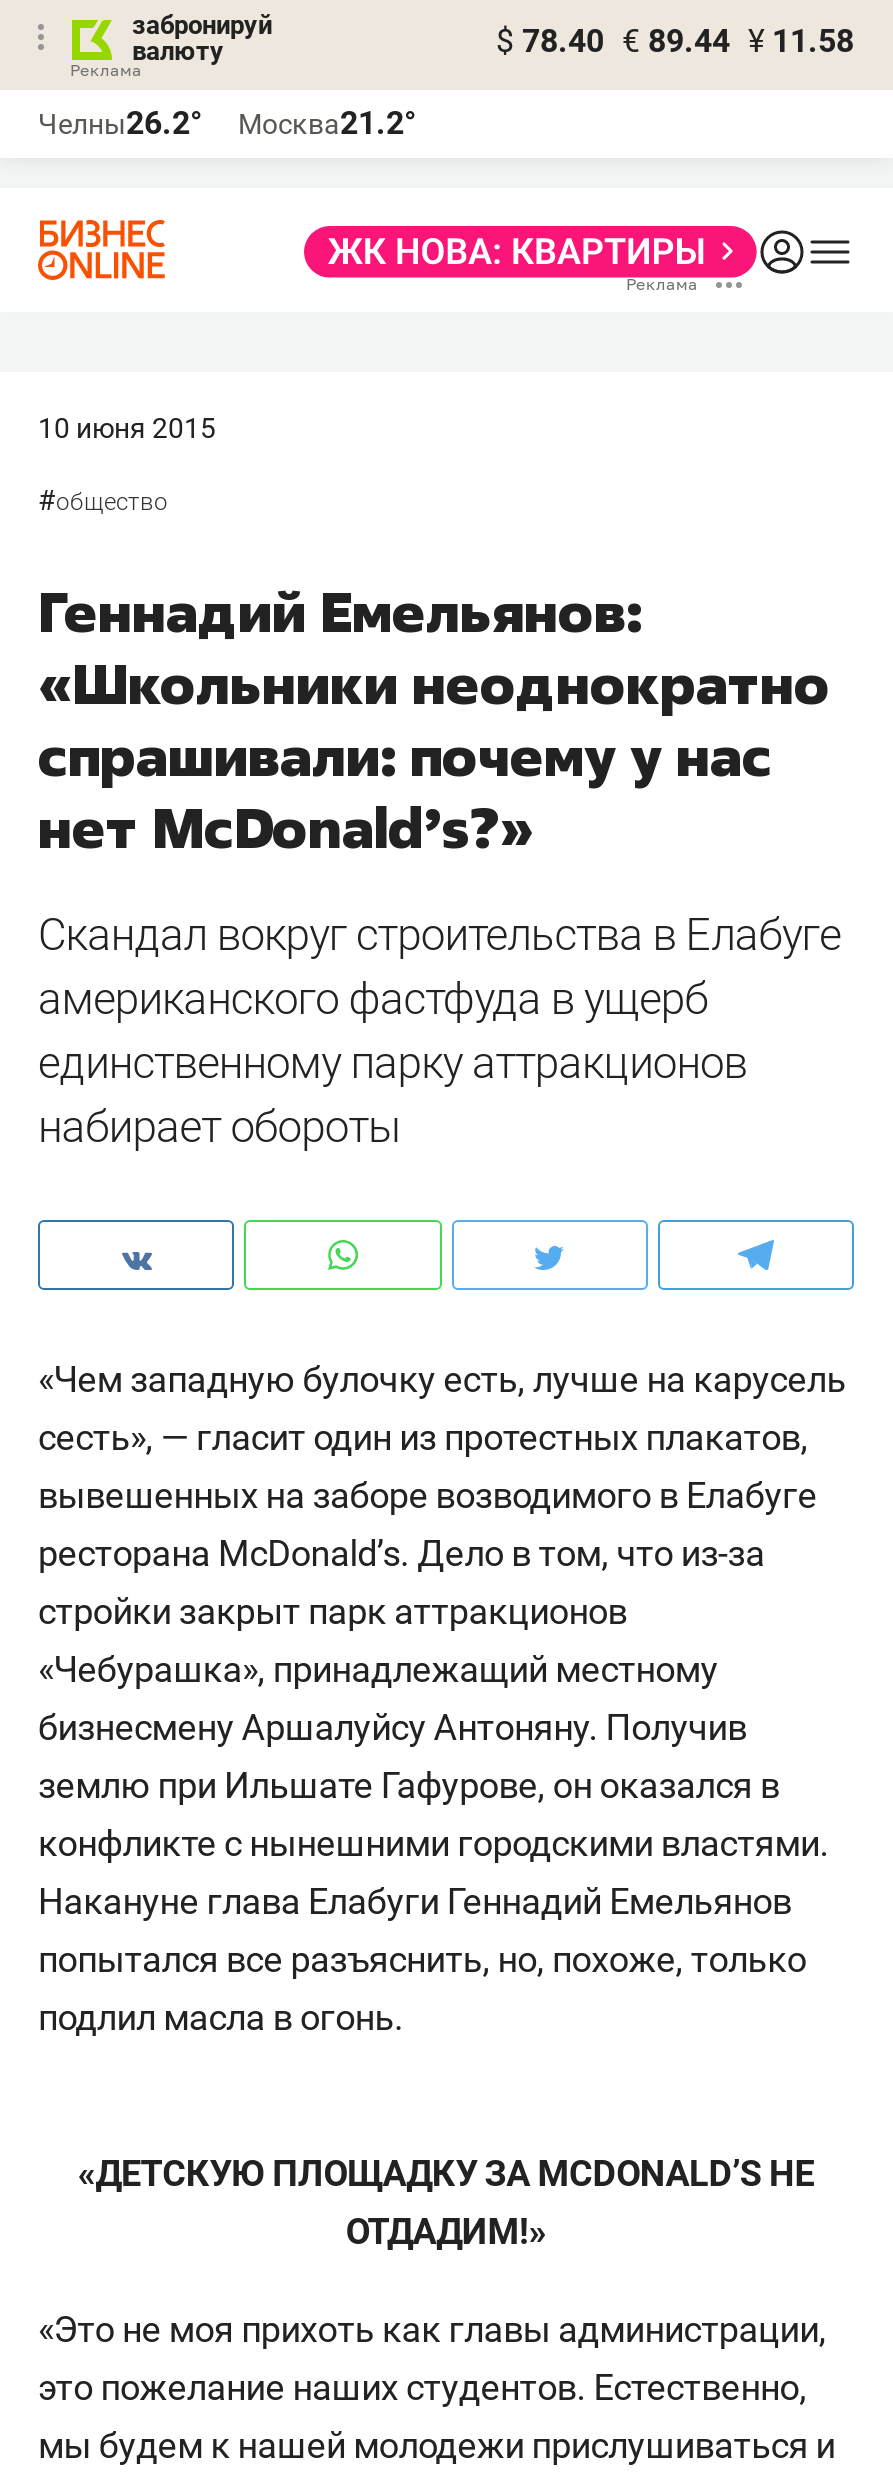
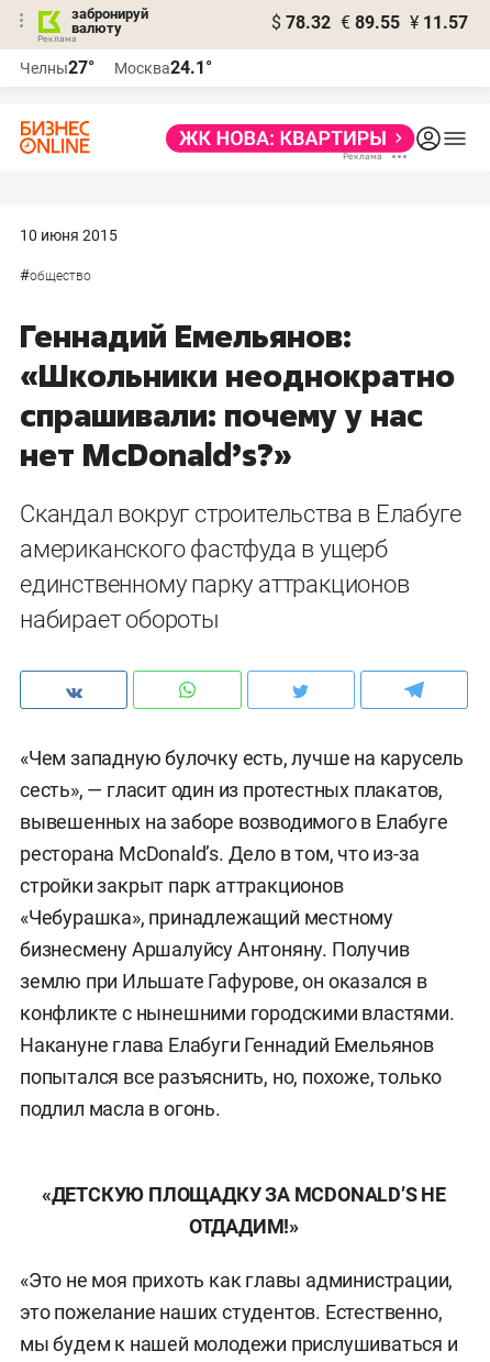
- $ 78.40 € 89.44 ¥ 11.58
+ $ 78.32 € 89.55 ¥ 11.57

- Челны26.2°
+ Челны27°

- Москва21.2°
+ Москва24.1°
